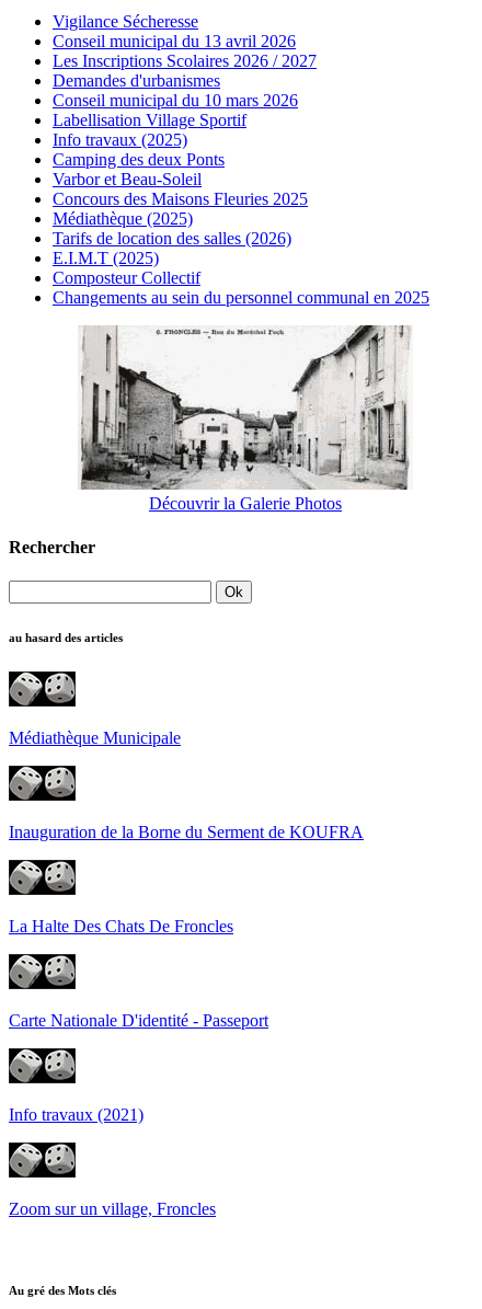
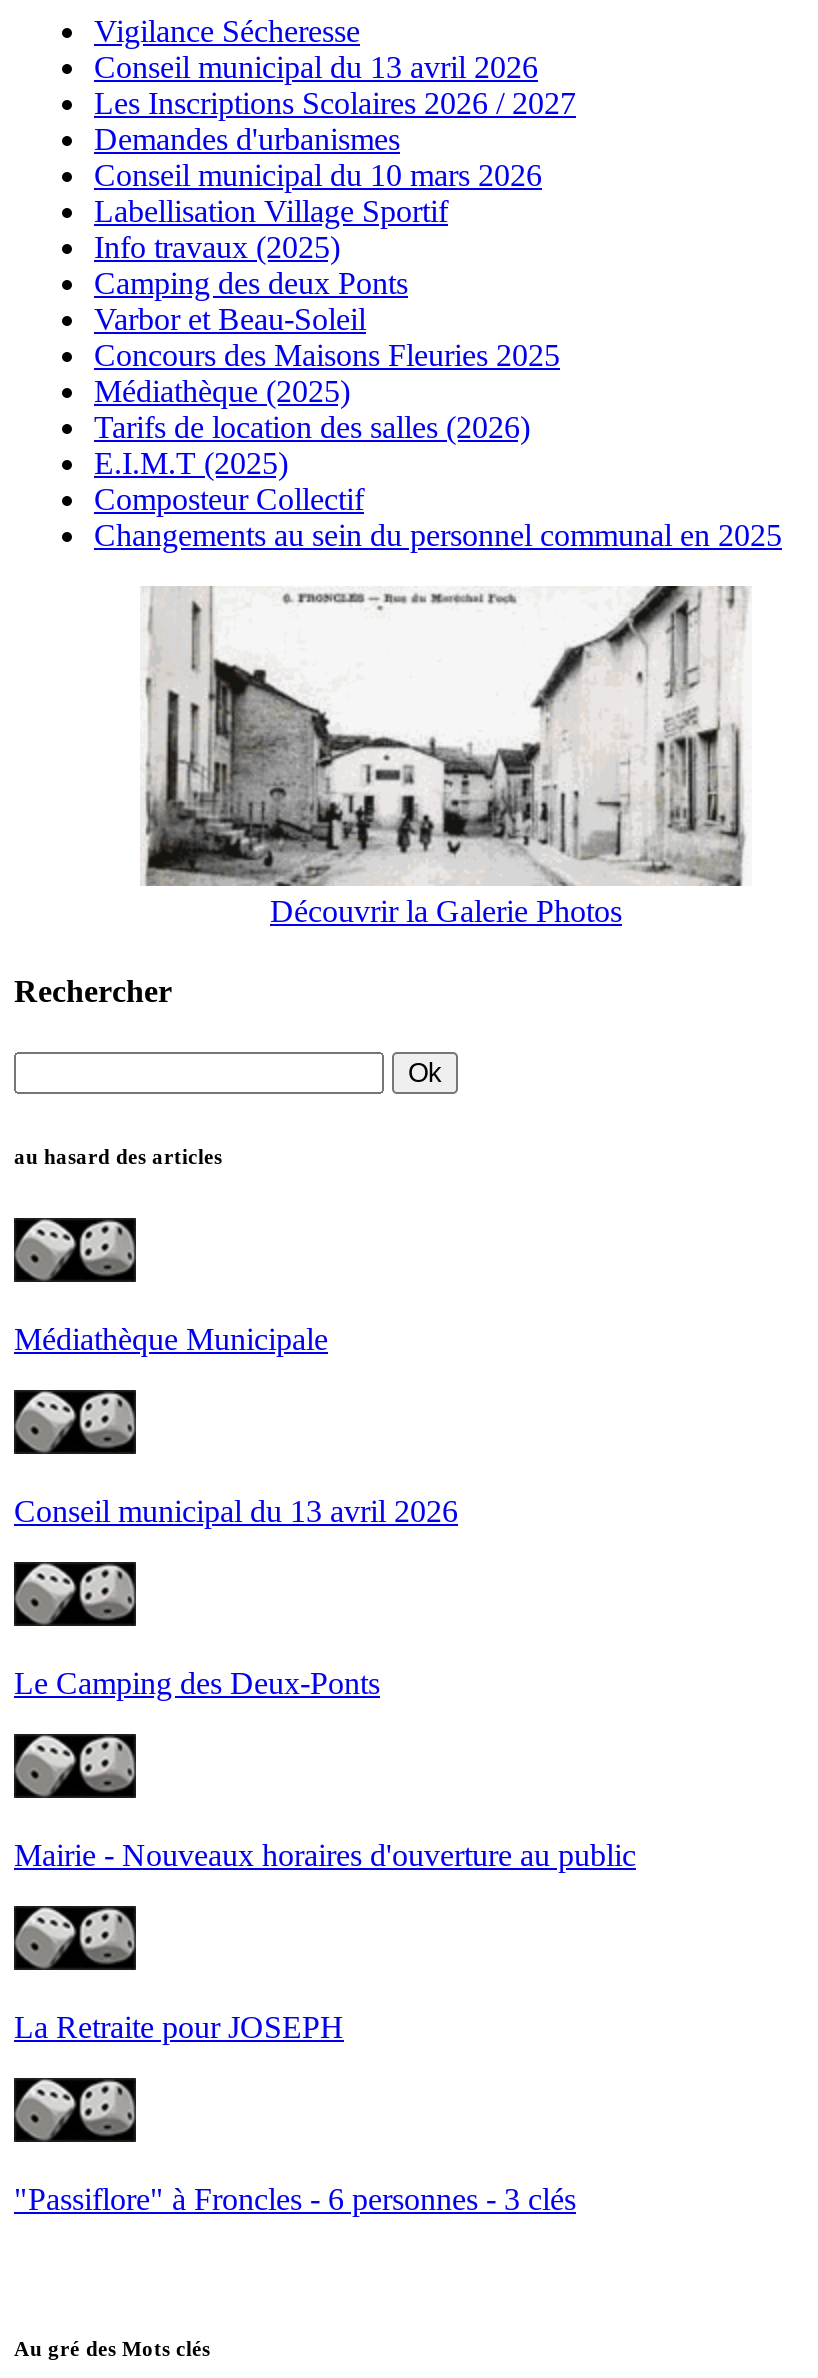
- Inauguration de la Borne du Serment de KOUFRA
+ Conseil municipal du 13 avril 2026

- La Halte Des Chats De Froncles
+ Le Camping des Deux-Ponts

- Carte Nationale D'identité - Passeport
+ Mairie - Nouveaux horaires d'ouverture au public

- Info travaux (2021)
+ La Retraite pour JOSEPH

- Zoom sur un village, Froncles
+ "Passiflore" à Froncles - 6 personnes - 3 clés
